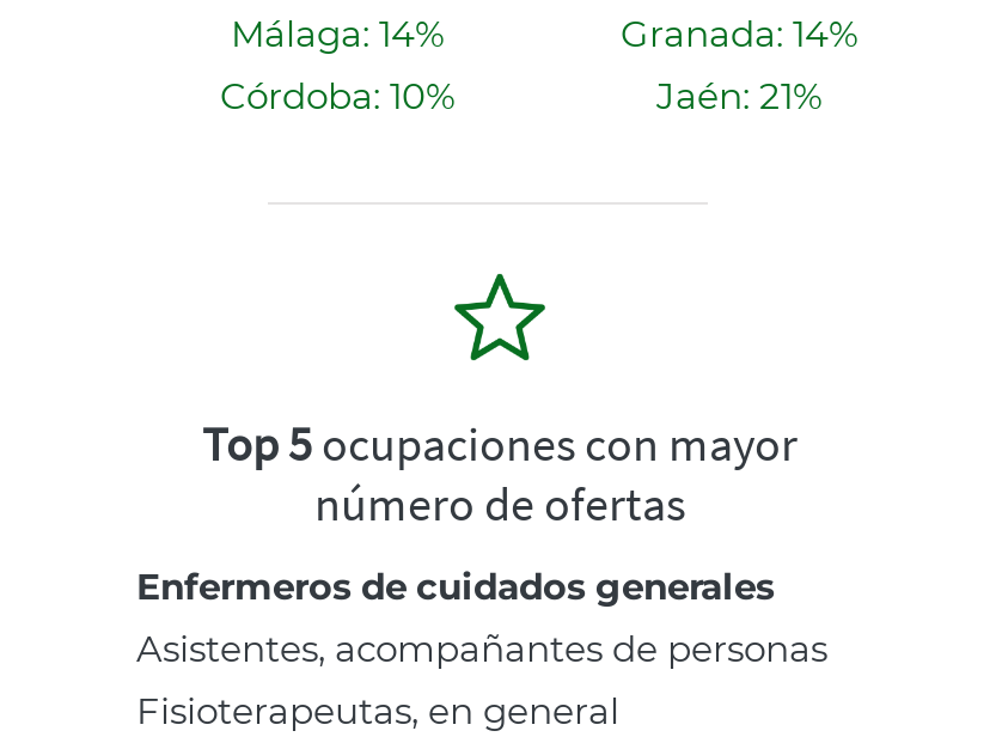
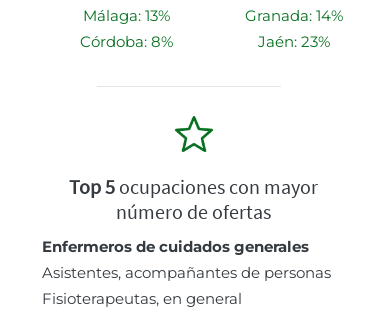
- Málaga: 14%
+ Málaga: 13%

- Córdoba: 10%
+ Córdoba: 8%

- Jaén: 21%
+ Jaén: 23%
